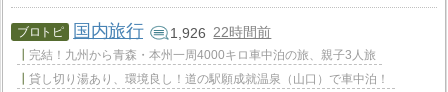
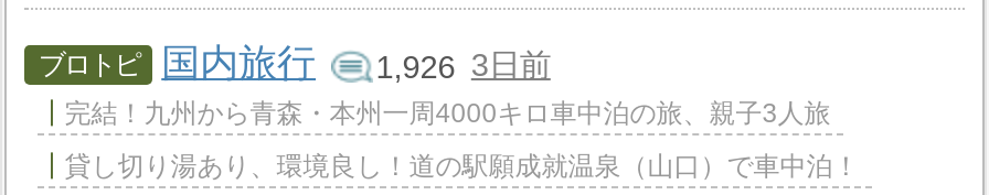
- 1,926 22時間前
+ 1,926 3日前
